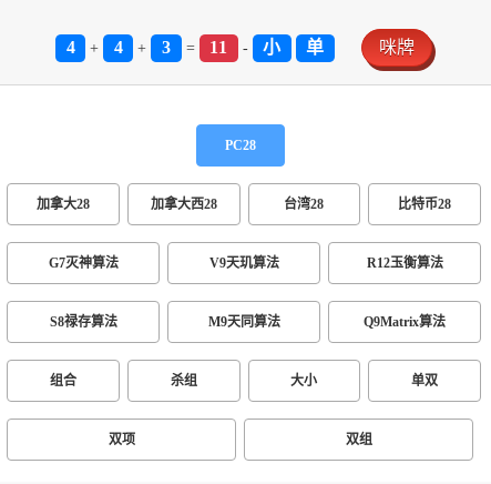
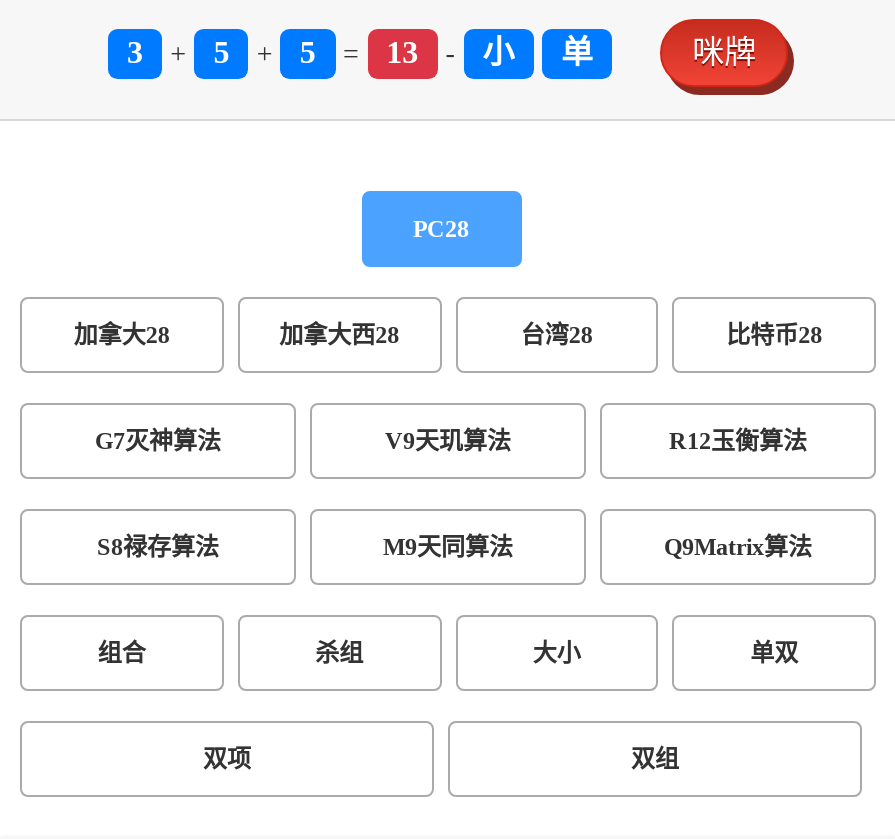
- 4
+ 3

- 4
+ 5

- 3
+ 5

- 11
+ 13
